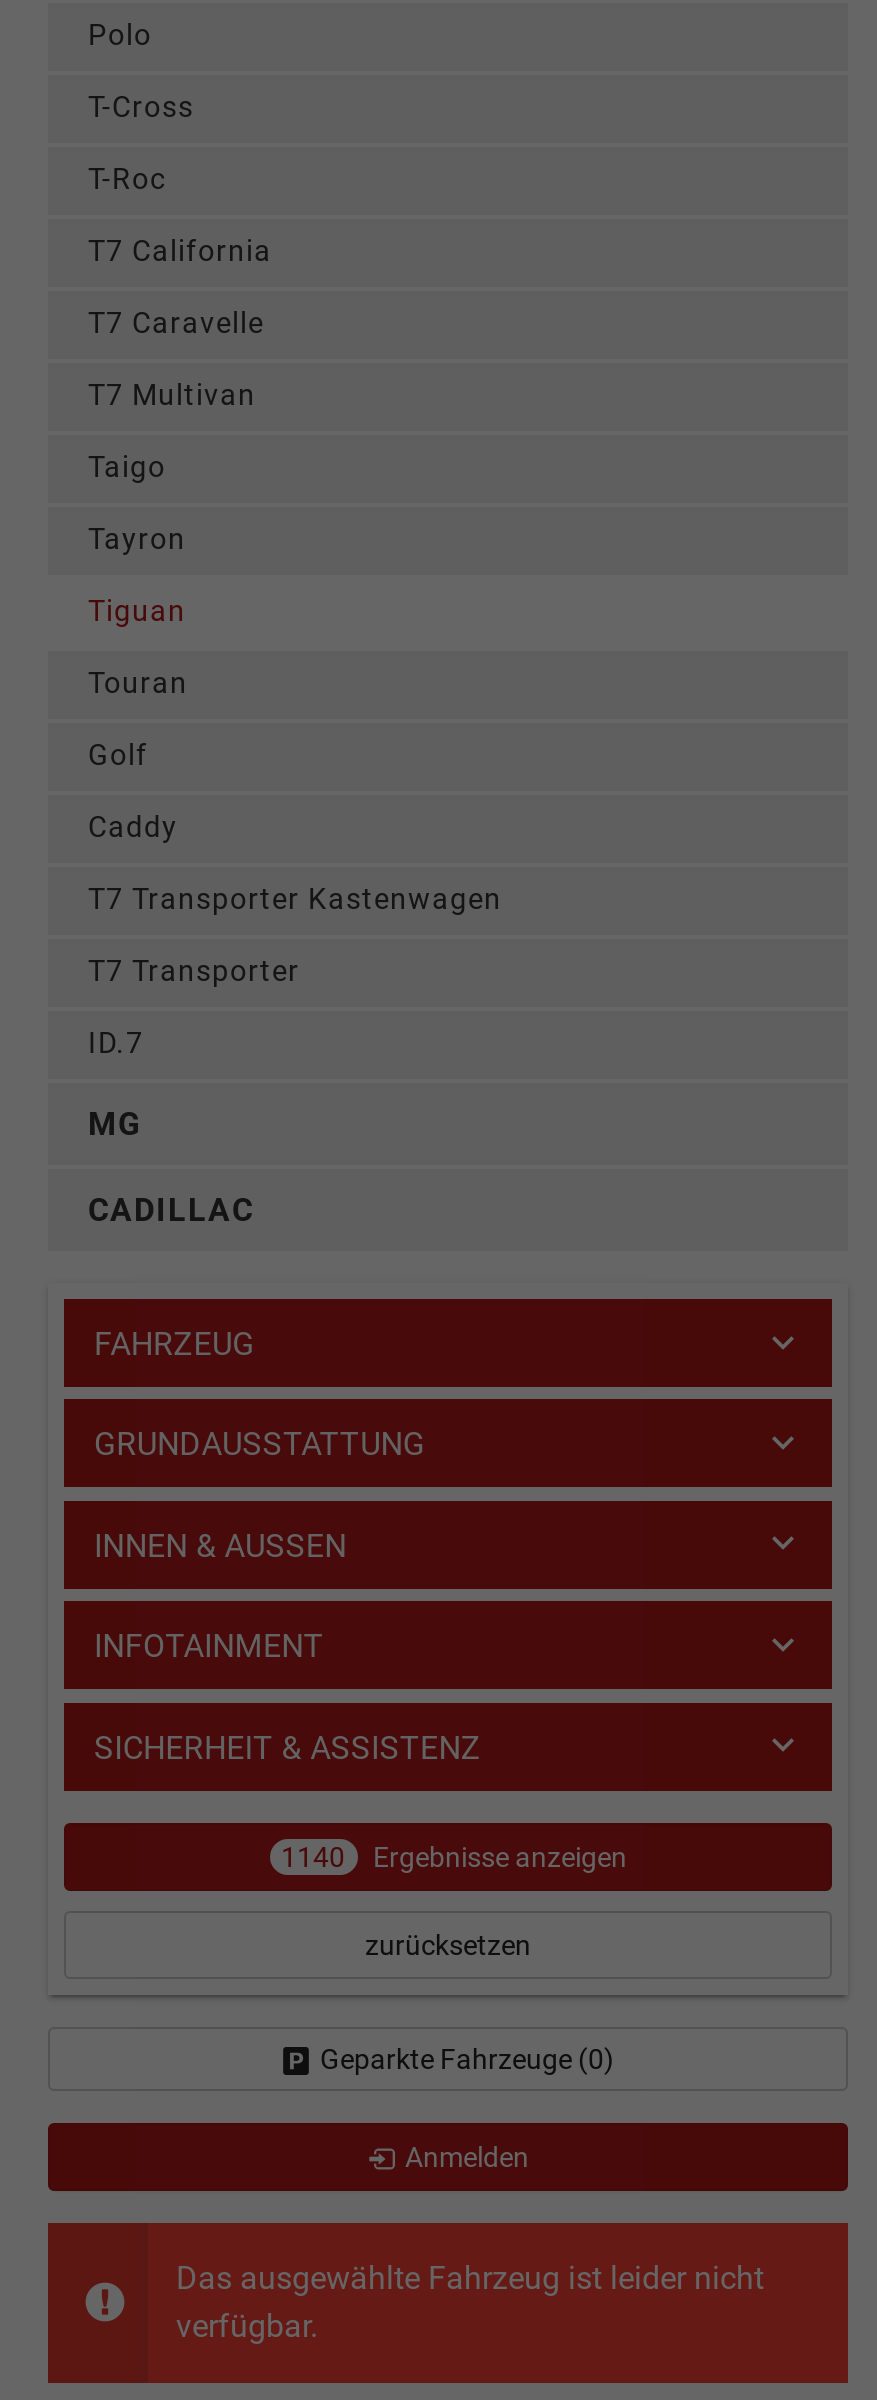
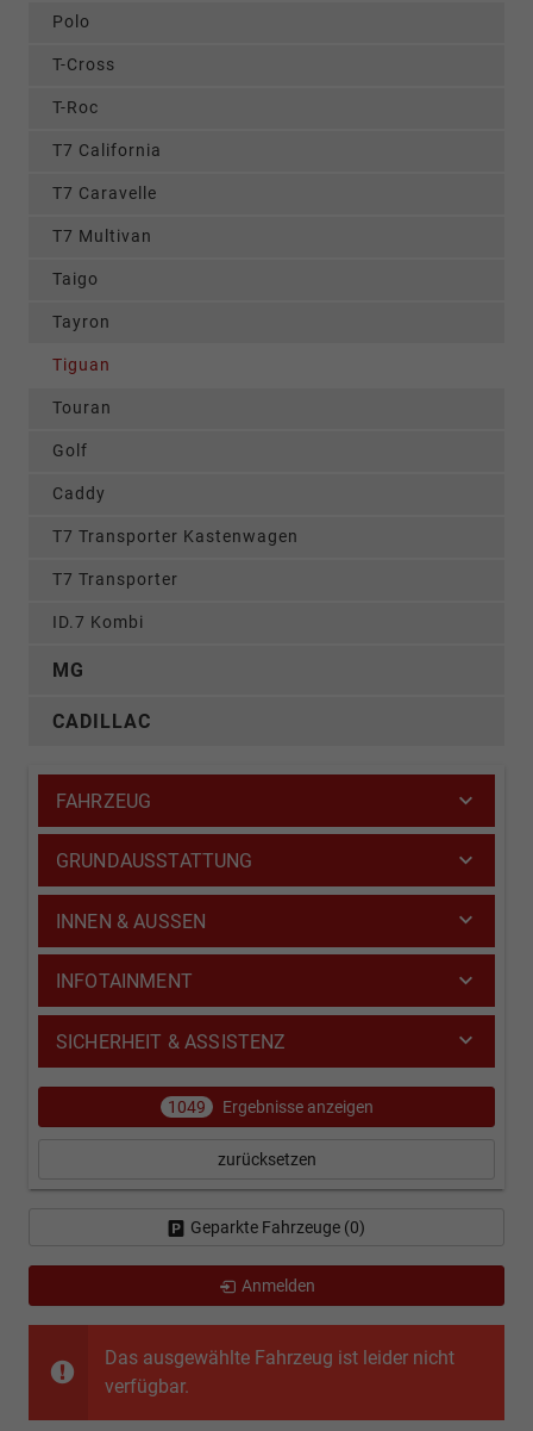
- ID.7
+ ID.7 Kombi

- 1140 Ergebnisse anzeigen
+ 1049 Ergebnisse anzeigen
